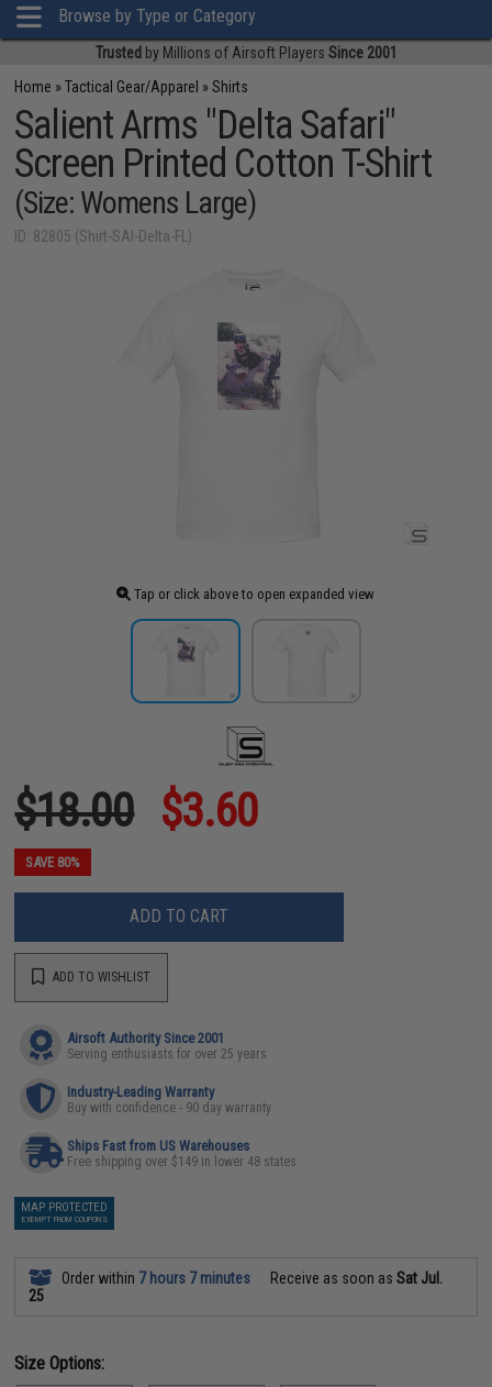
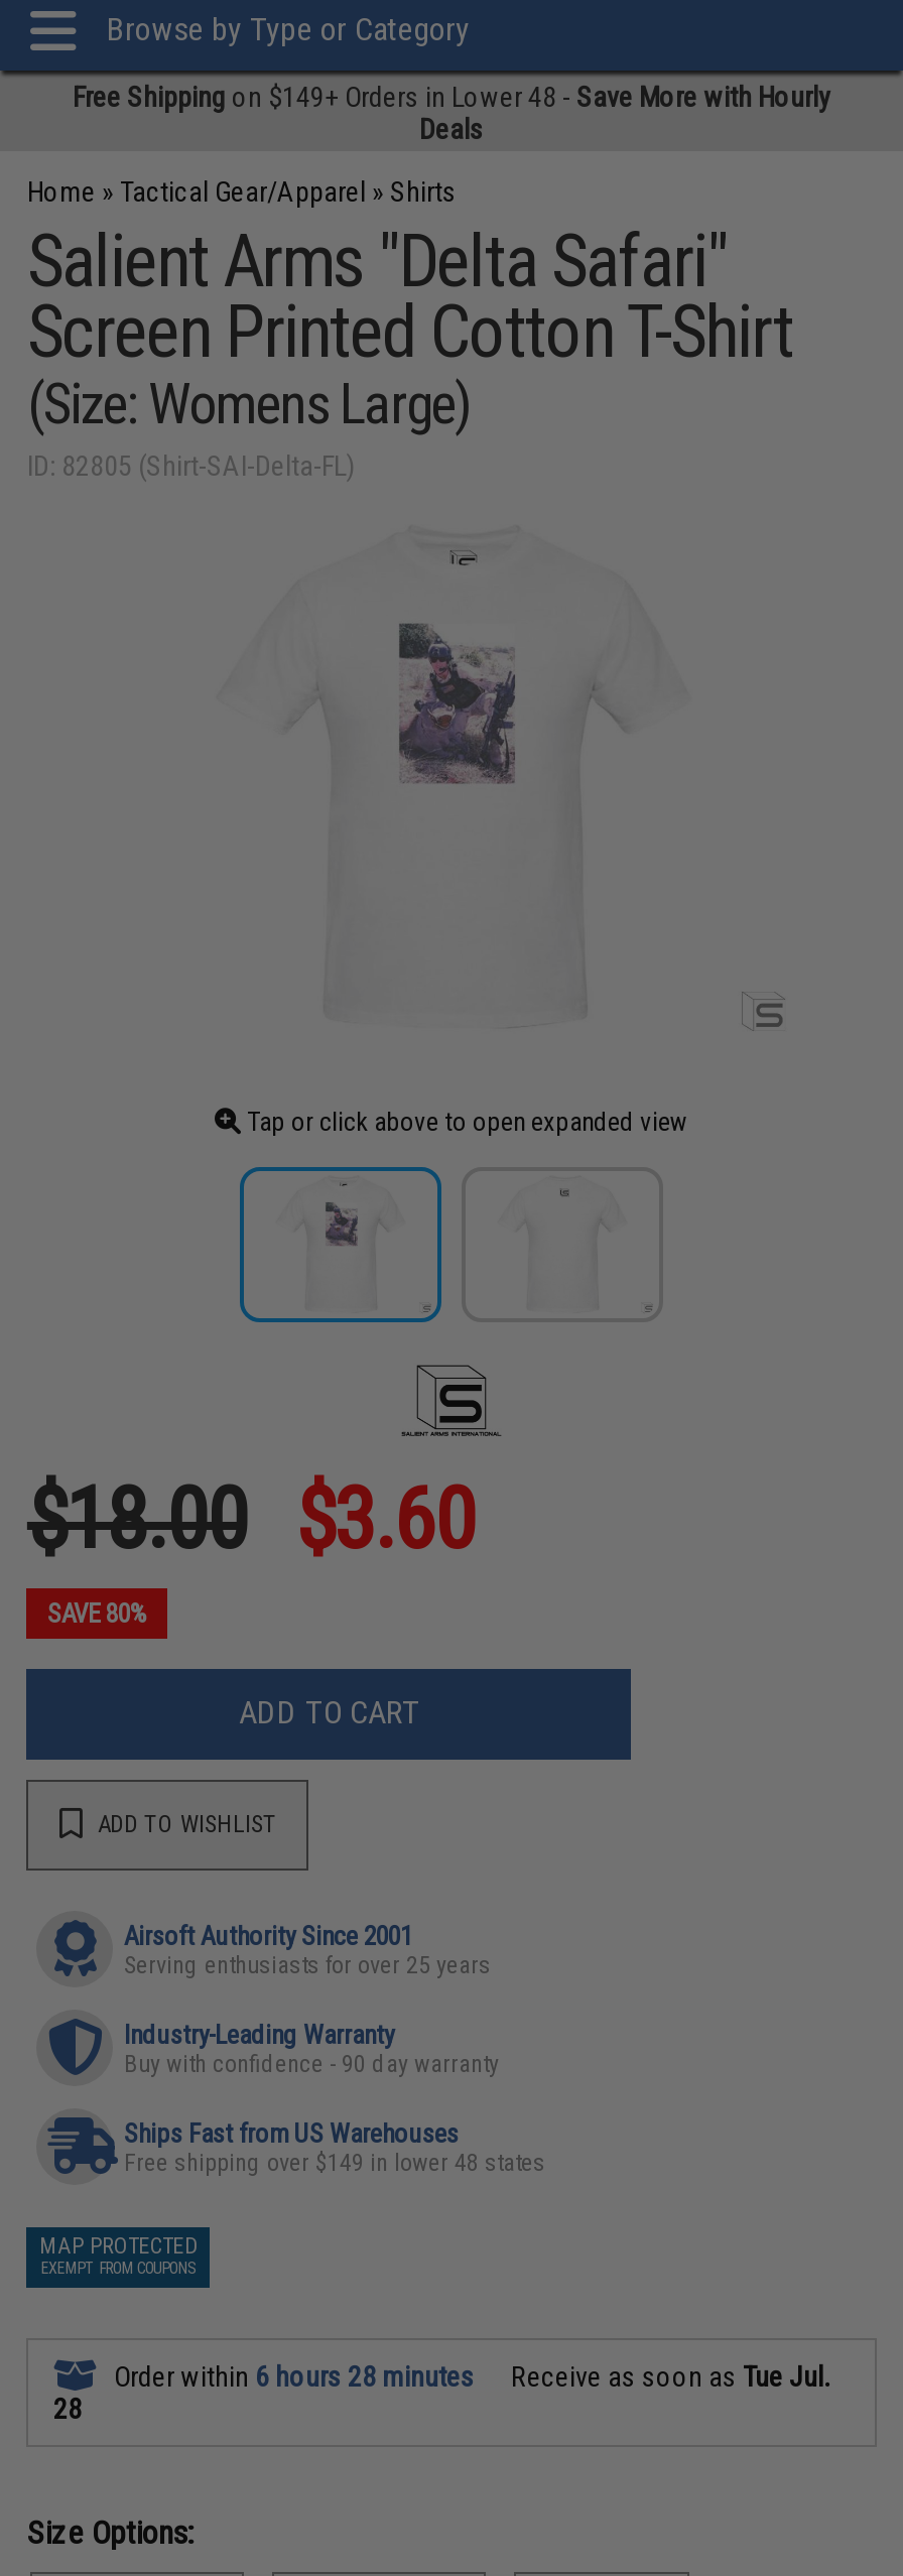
- Trusted by Millions of Airsoft Players Since 2001
+ Free Shipping on $149+ Orders in Lower 48 - Save More with Hourly
+ Deals

- Order within 7 hours 7 minutes
+ Order within 6 hours 28 minutes

- Receive as soon as Sat Jul.
+ Receive as soon as Tue Jul.

- 25
+ 28
